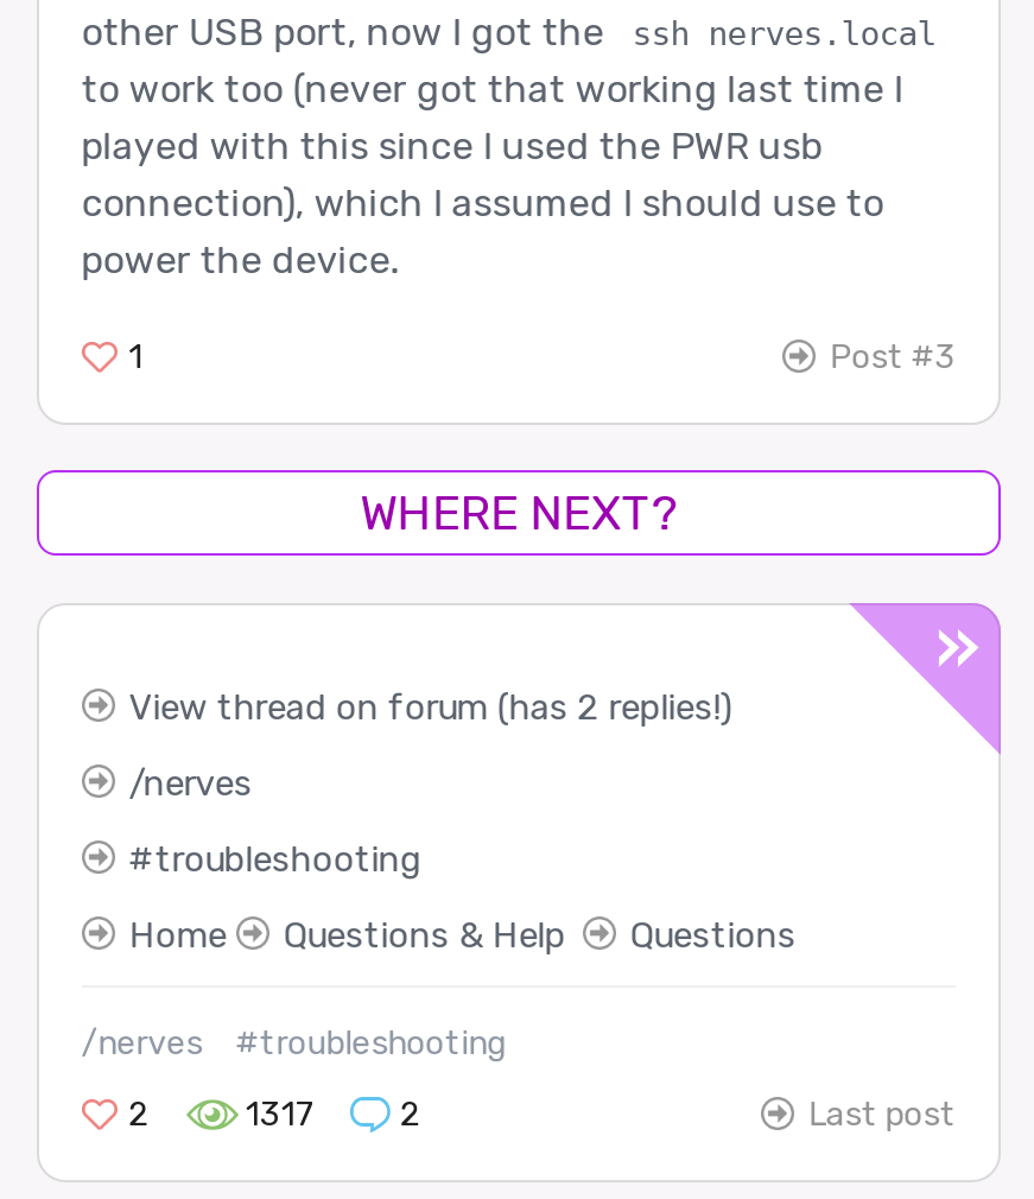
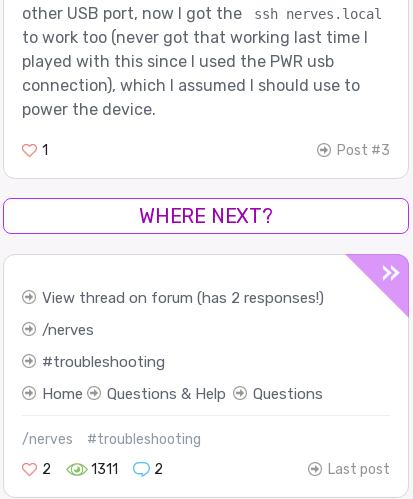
- View thread on forum (has 2 replies!)
+ View thread on forum (has 2 responses!)

- 1317
+ 1311
